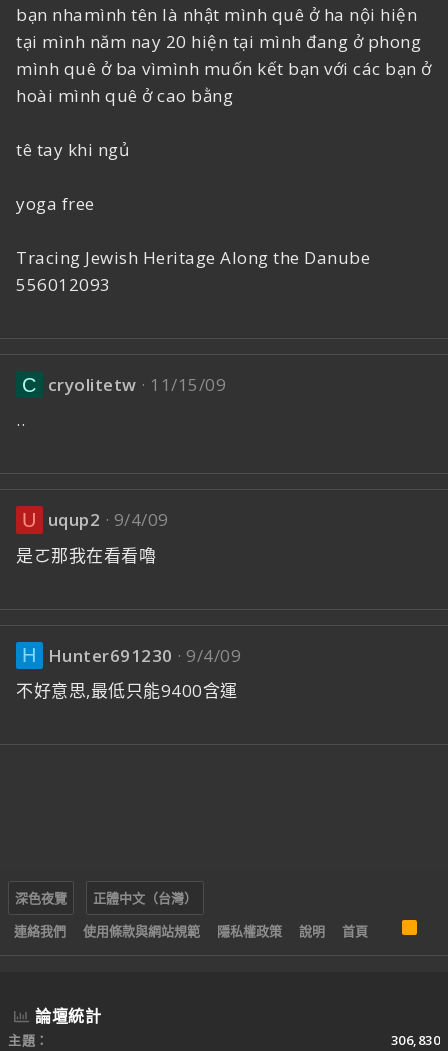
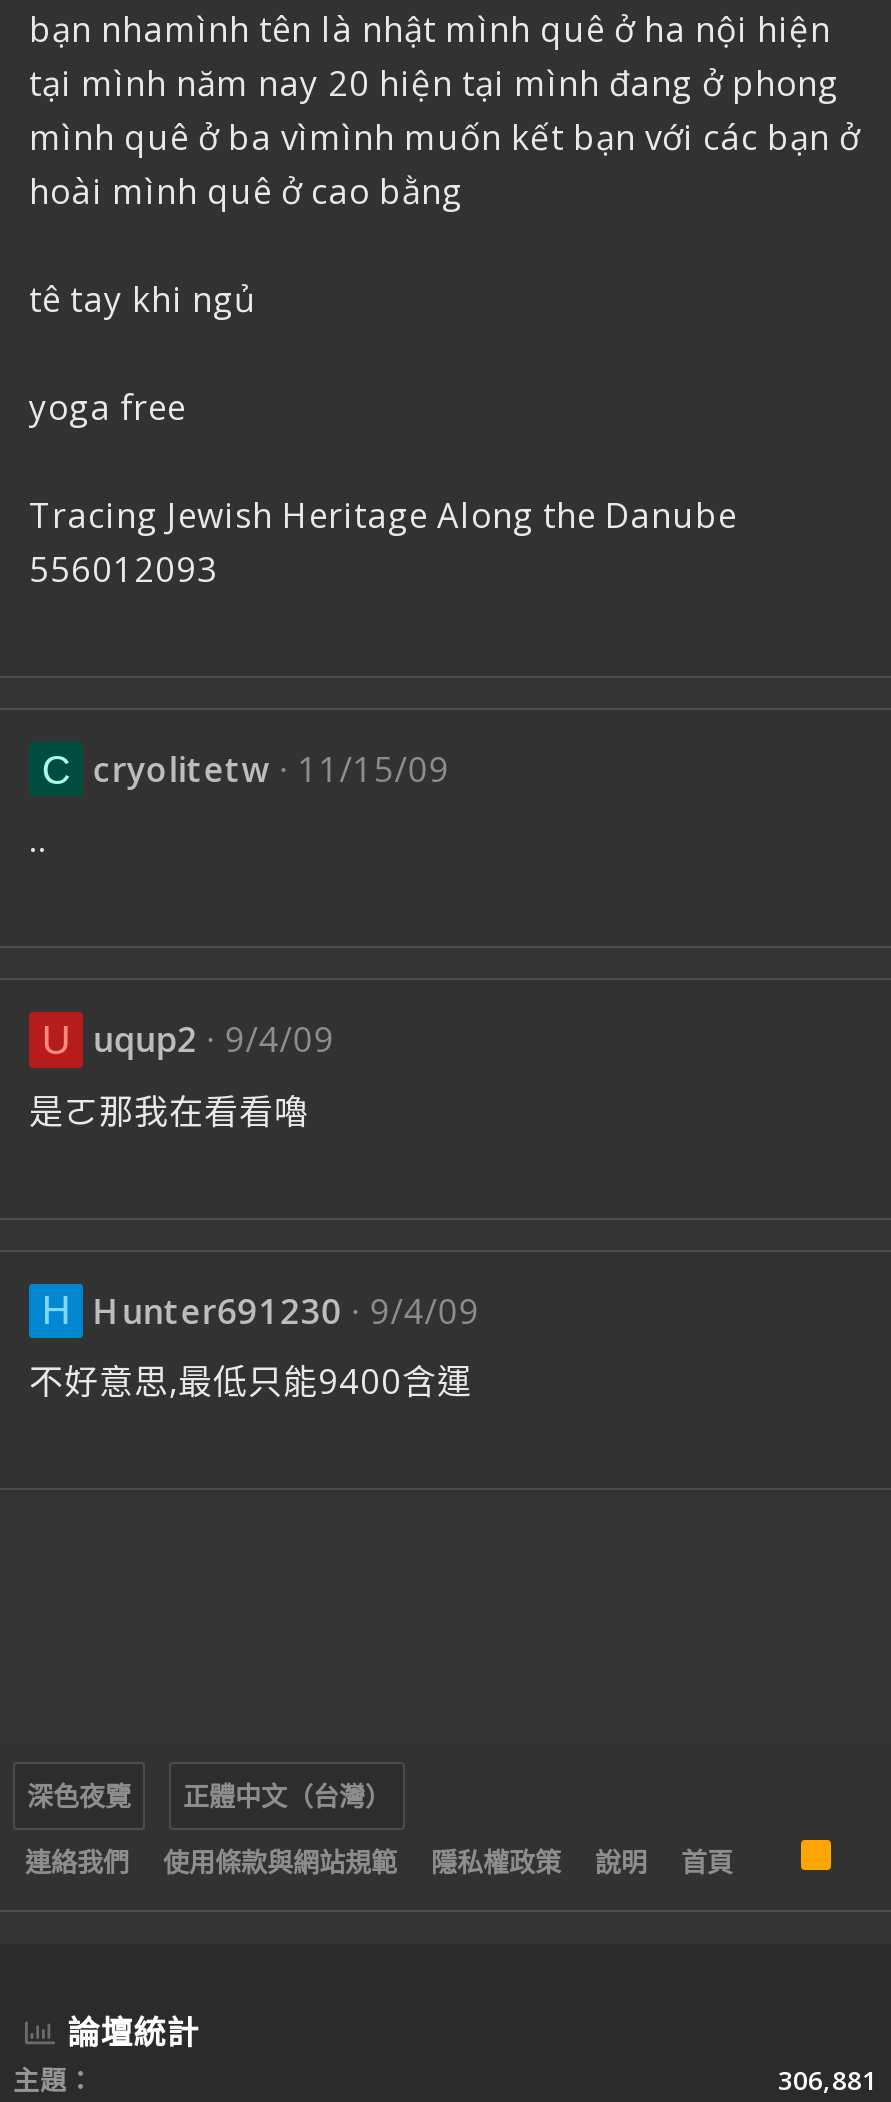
- 306,830
+ 306,881
